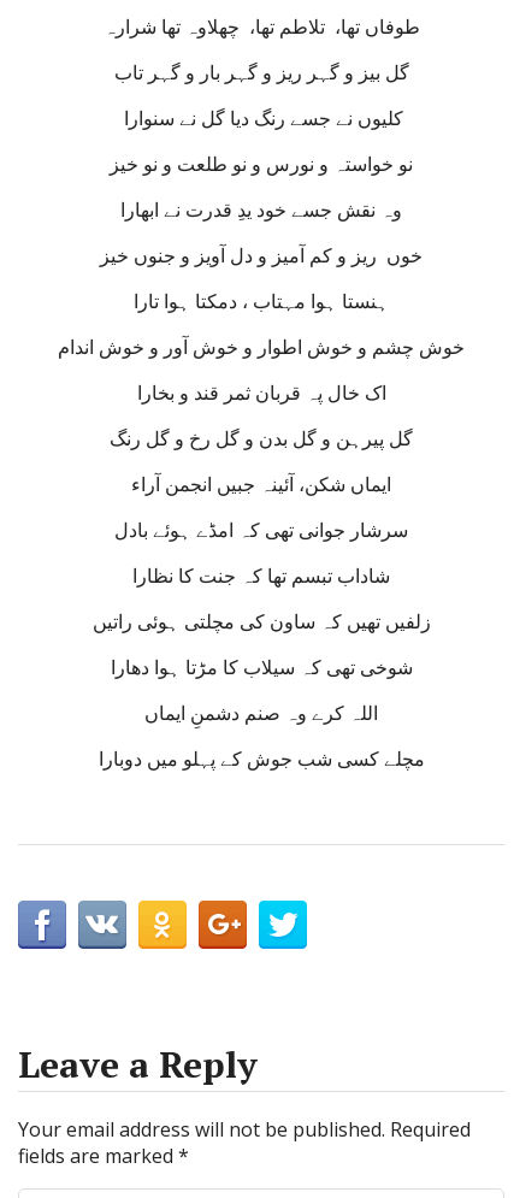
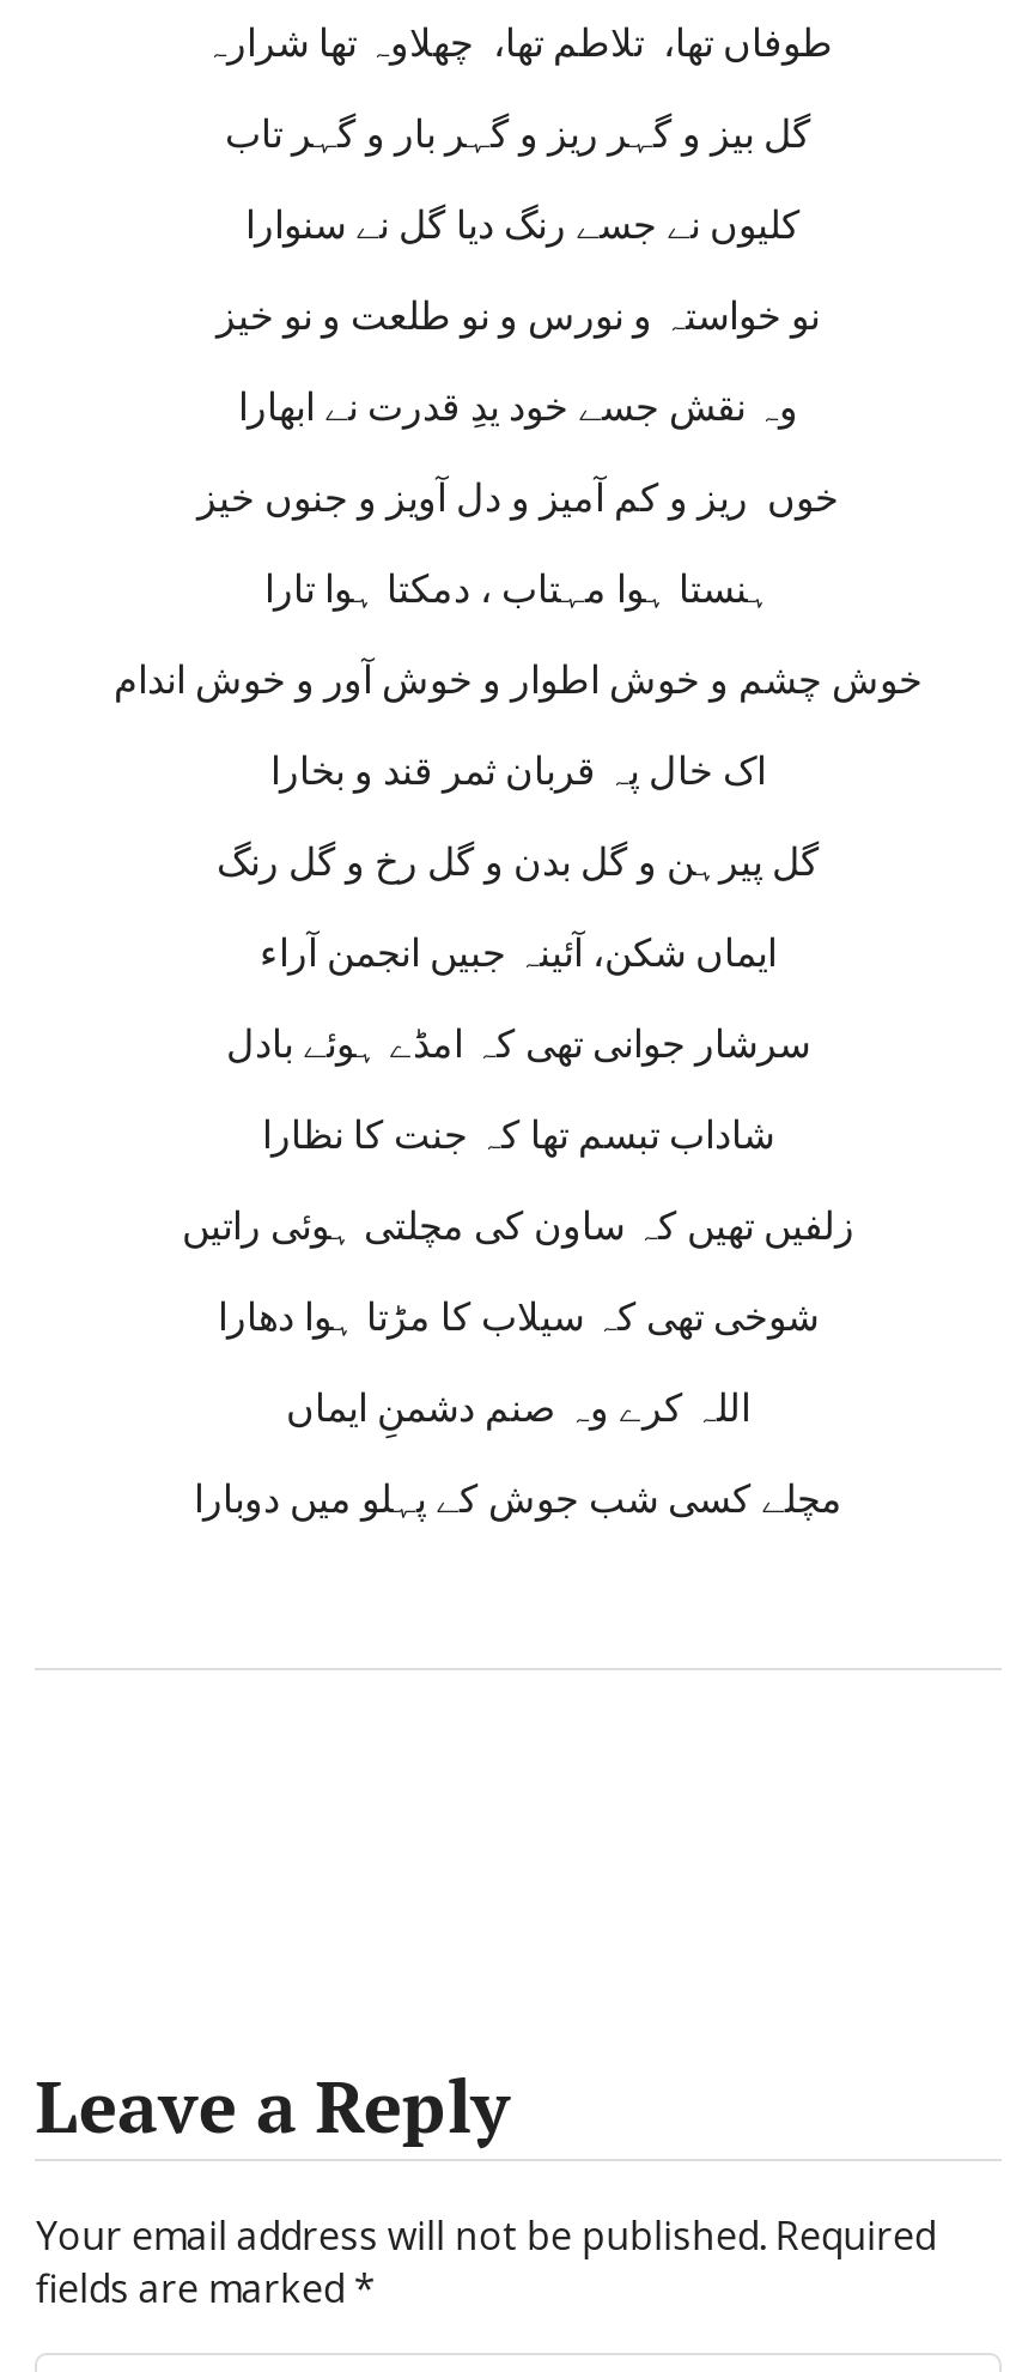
- [image]

- [image]

- [image]

- [image]

- [image]
